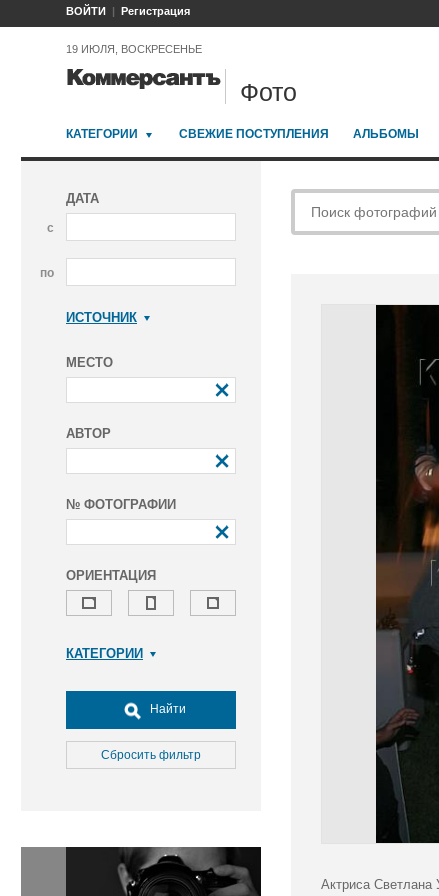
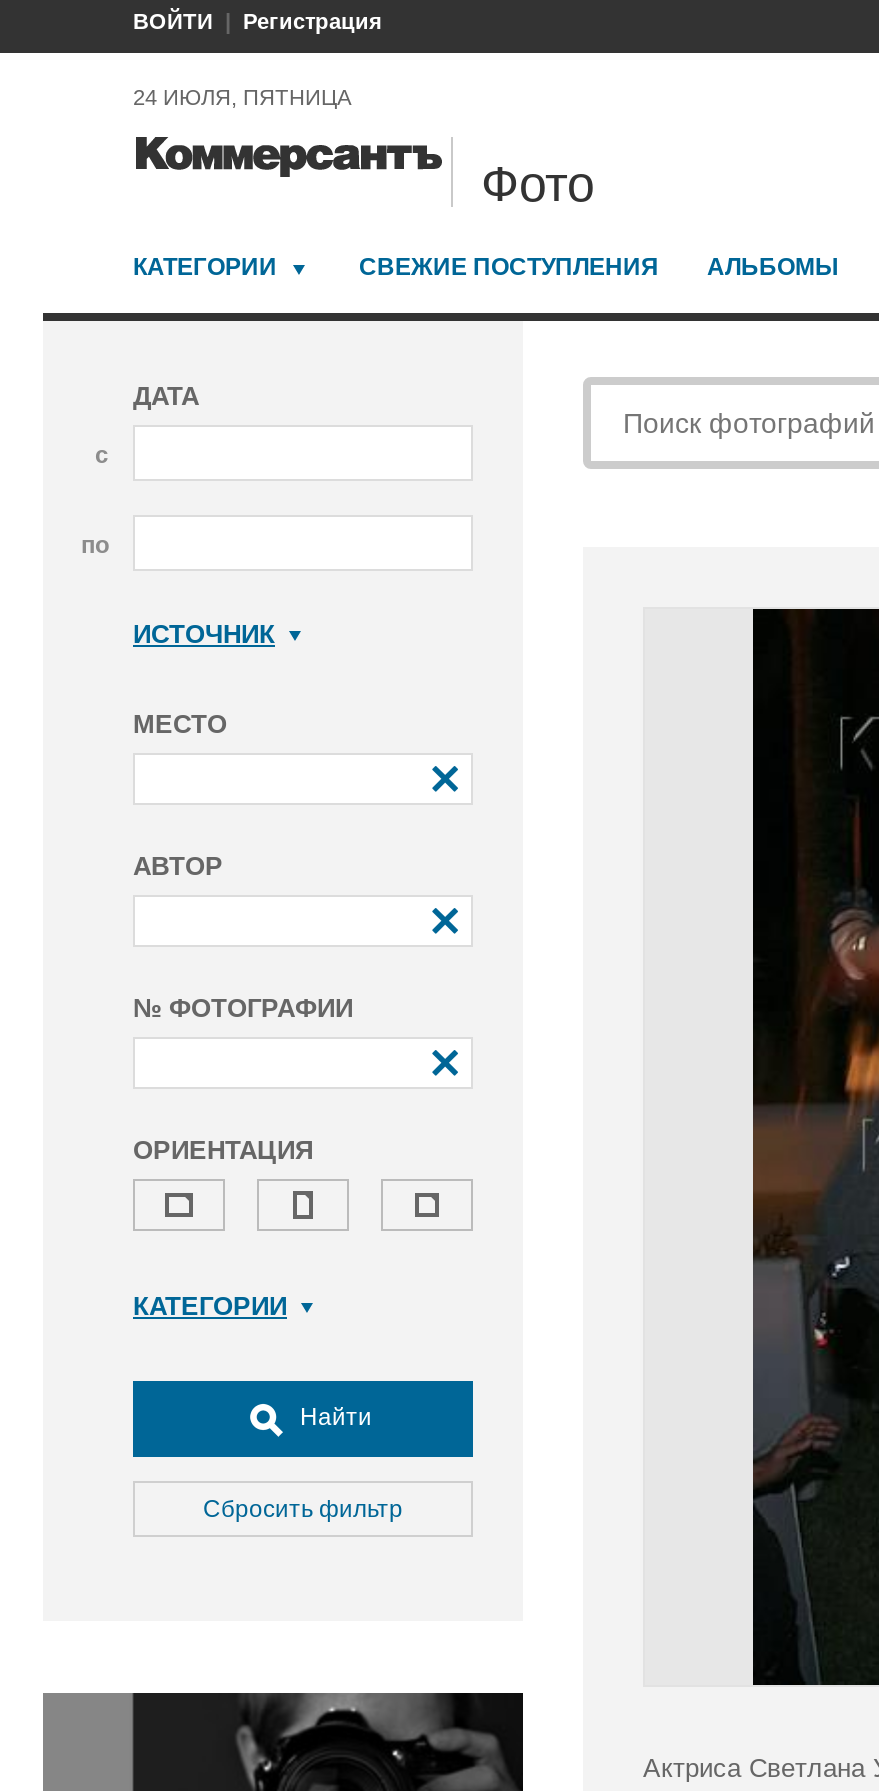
- 19 ИЮЛЯ, ВОСКРЕСЕНЬЕ
+ 24 ИЮЛЯ, ПЯТНИЦА
